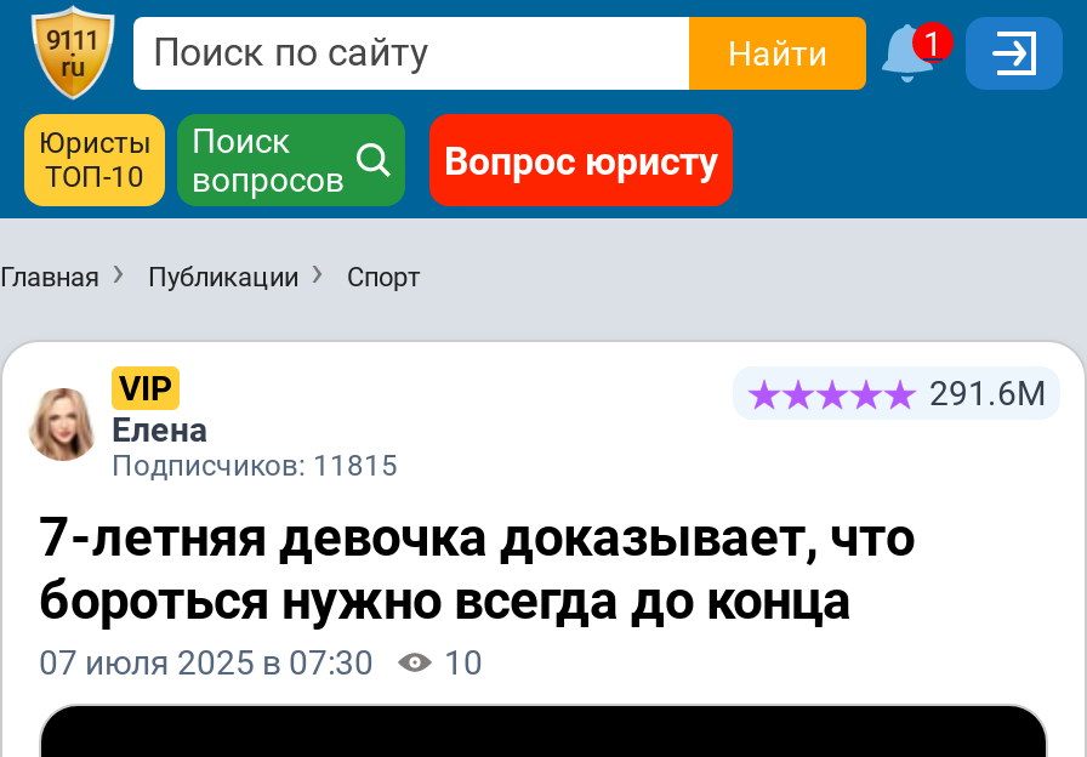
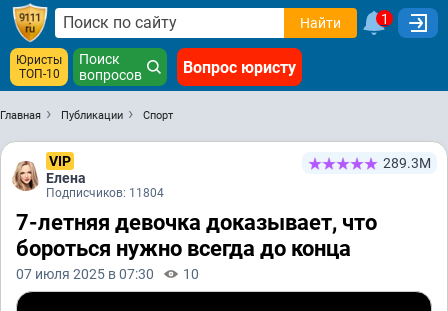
- 291.6М
+ 289.3М

- Подписчиков: 11815
+ Подписчиков: 11804
